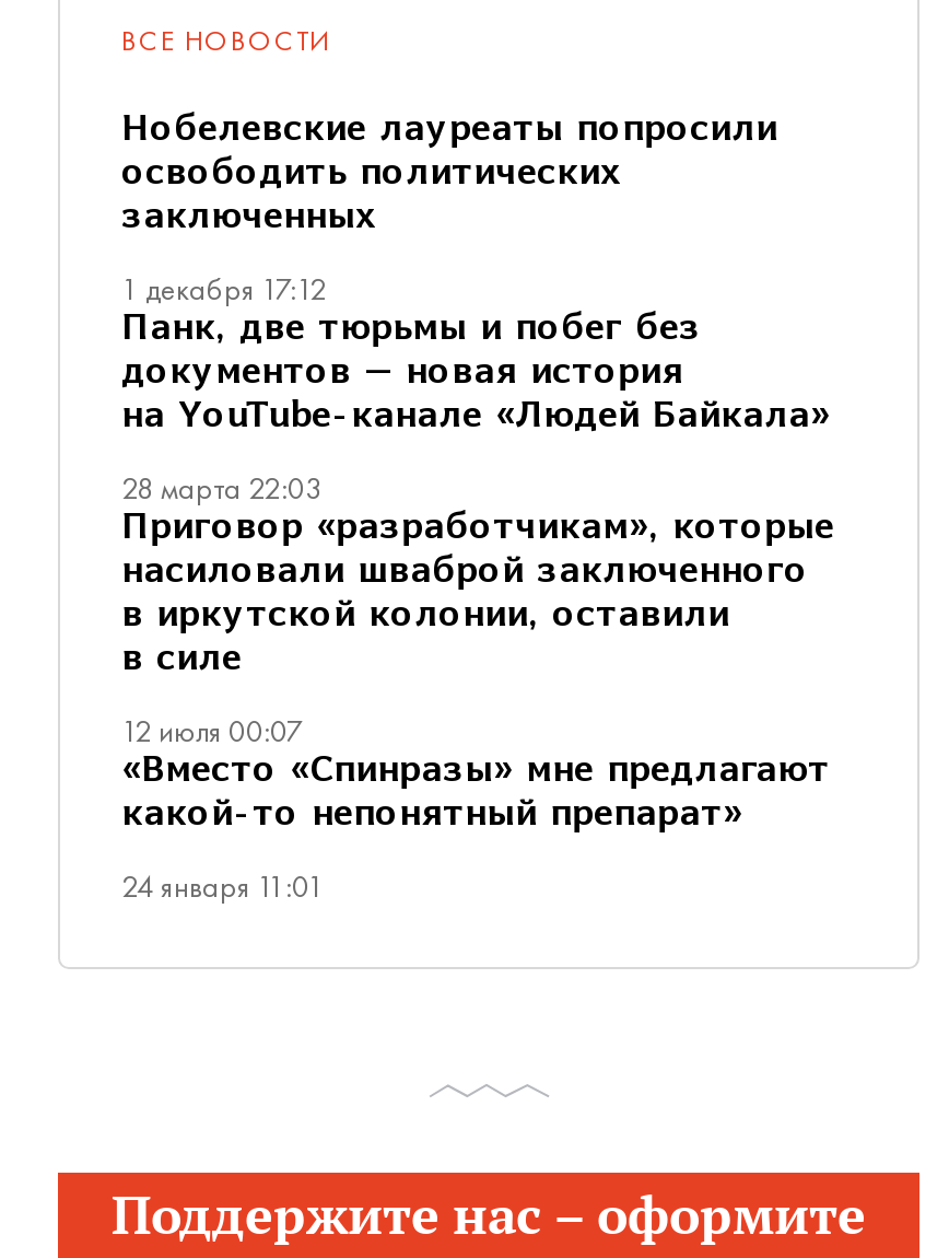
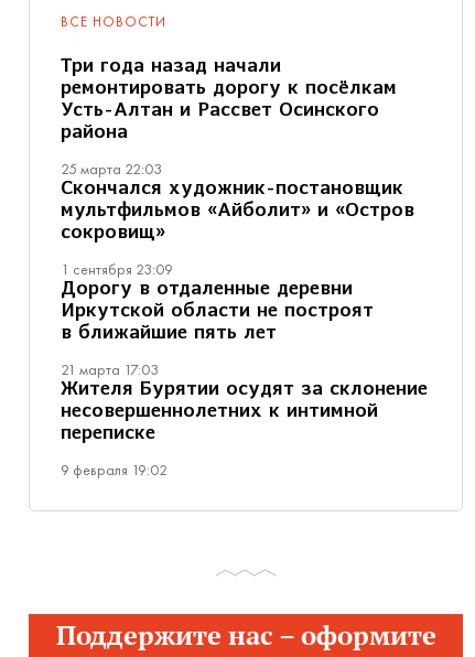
- Нобелевские лауреаты попросили
- освободить политических
- заключенных
+ Три года назад начали
+ ремонтировать дорогу к посёлкам
+ Усть-Алтан и Рассвет Осинского
+ района

- 1 декабря 17:12
- Панк, две тюрьмы и побег без
- документов — новая история
- на YouTube-канале «Людей Байкала»
+ 25 марта 22:03
+ Скончался художник-постановщик
+ мультфильмов «Айболит» и «Остров
+ сокровищ»

- 28 марта 22:03
- Приговор «разработчикам», которые
- насиловали шваброй заключенного
- в иркутской колонии, оставили
- в силе
+ 1 сентября 23:09
+ Дорогу в отдаленные деревни
+ Иркутской области не построят
+ в ближайшие пять лет

- 12 июля 00:07
- «Вместо «Спинразы» мне предлагают
- какой-то непонятный препарат»
+ 21 марта 17:03
+ Жителя Бурятии осудят за склонение
+ несовершеннолетних к интимной
+ переписке

- 24 января 11:01
+ 9 февраля 19:02
